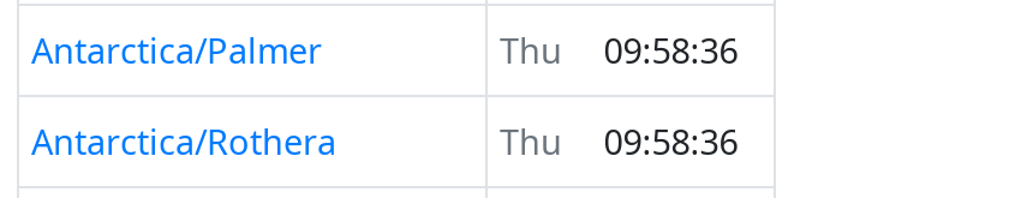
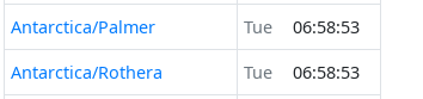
- Thu
- 09:58:36
+ Tue
+ 06:58:53

- Thu
- 09:58:36
+ Tue
+ 06:58:53
